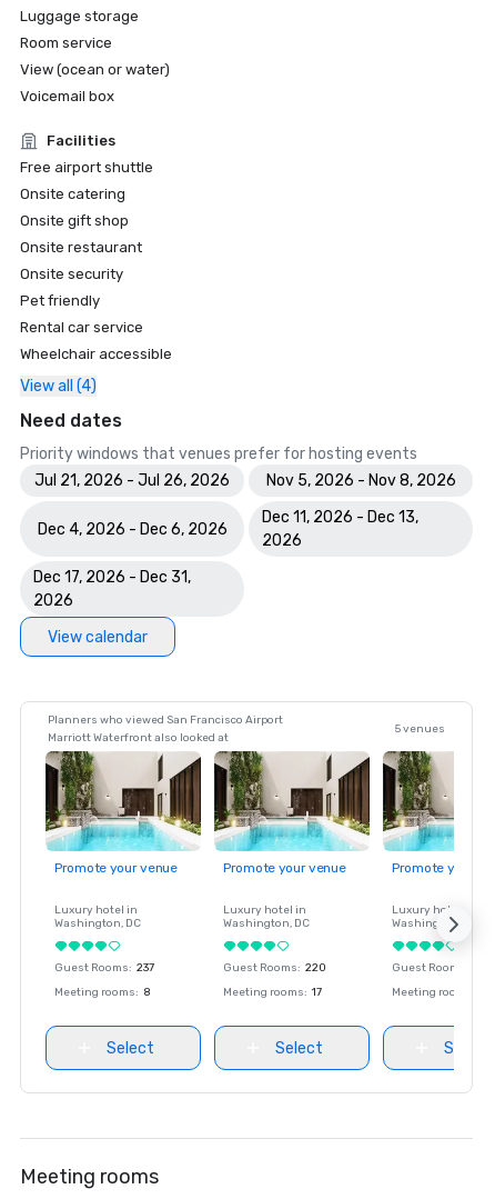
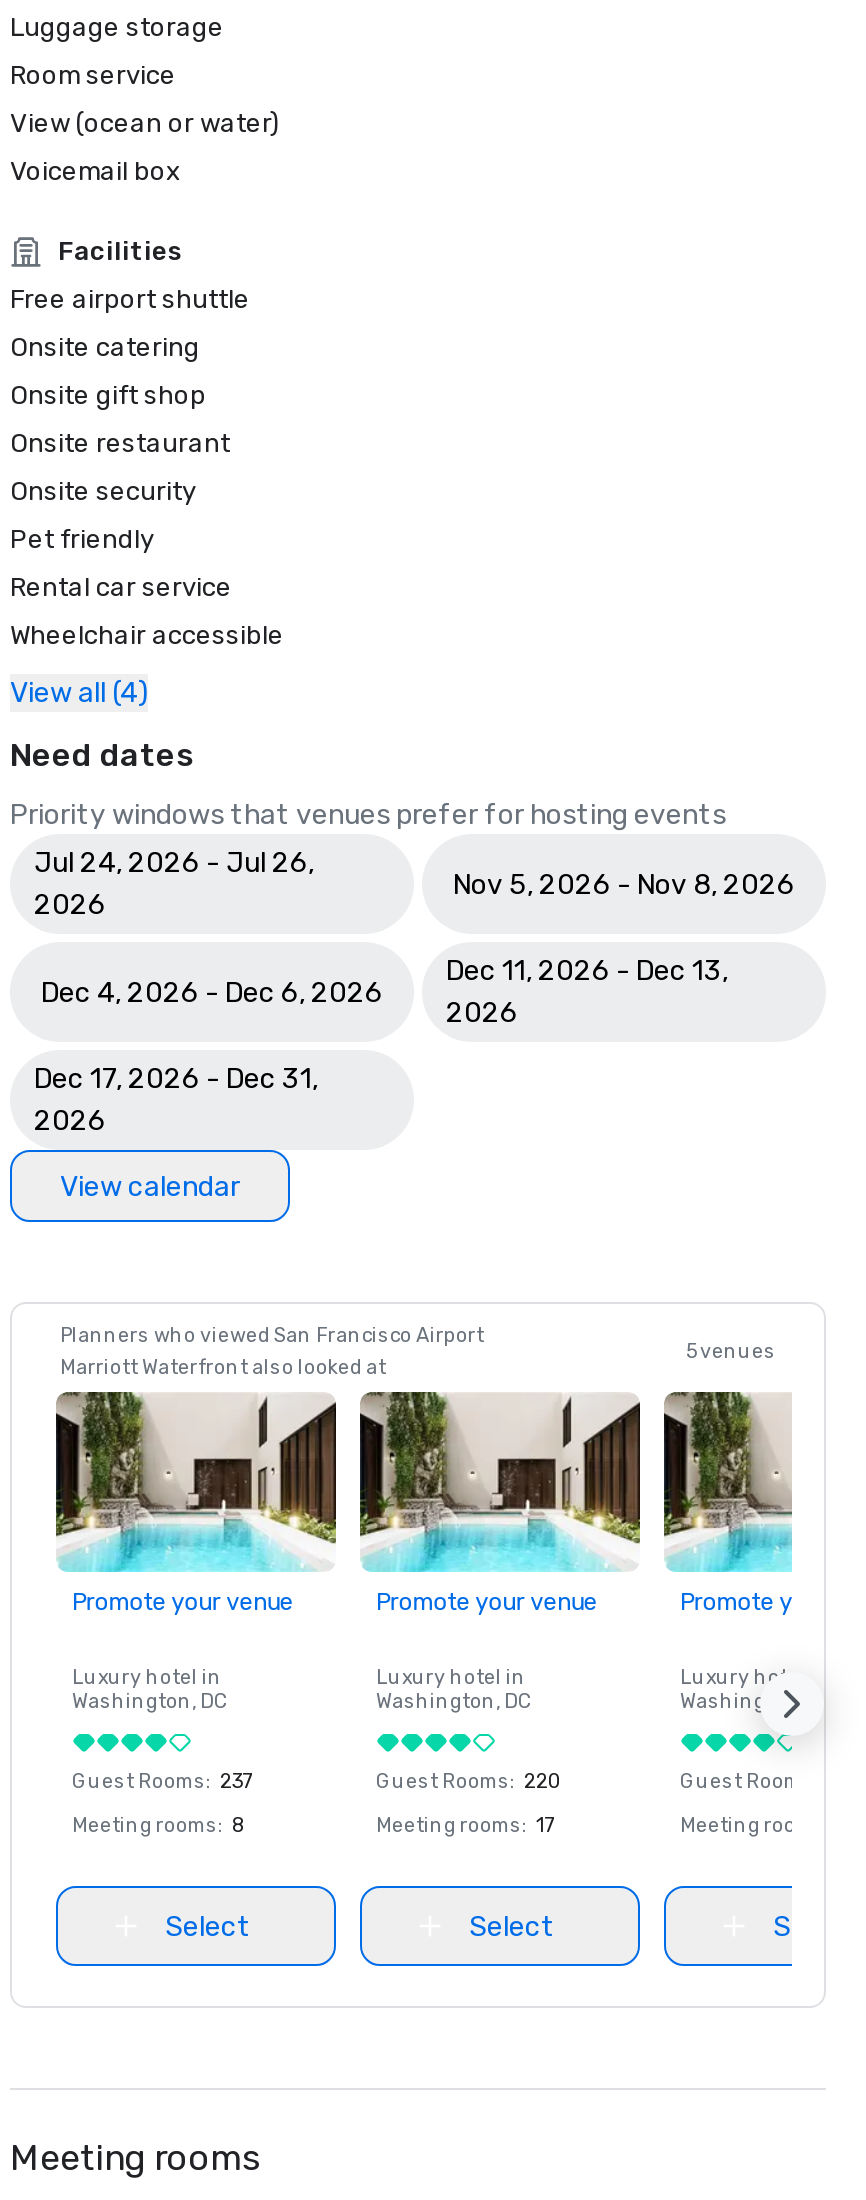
- Jul 21, 2026 - Jul 26, 2026
+ Jul 24, 2026 - Jul 26,
+ 2026
